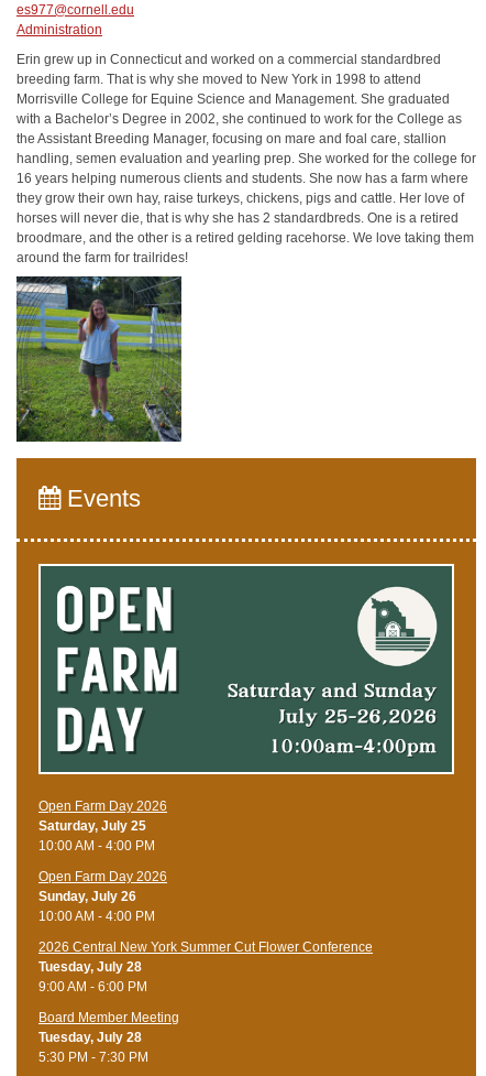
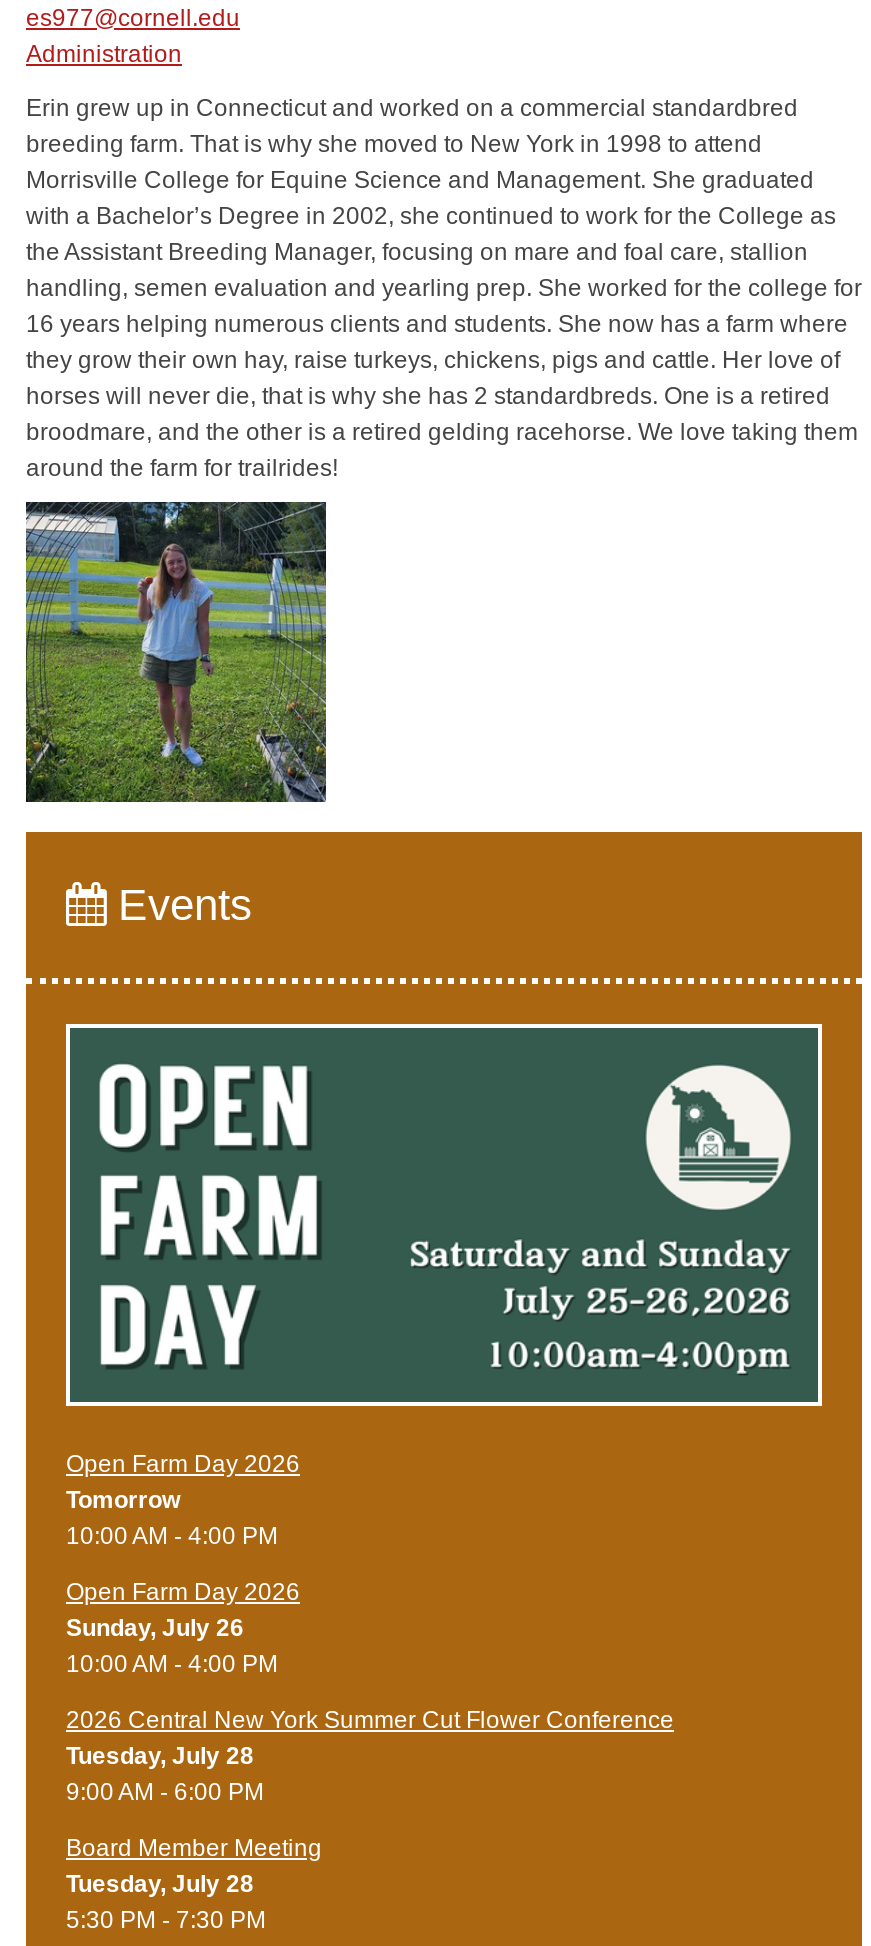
- Saturday, July 25
+ Tomorrow
